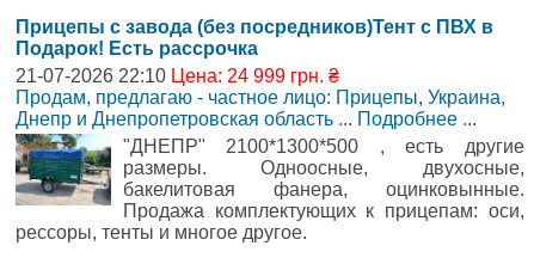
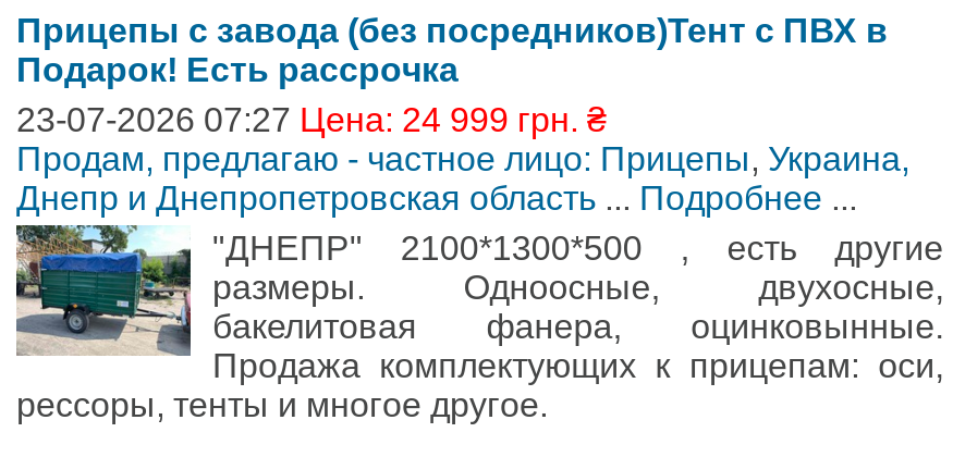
- 21-07-2026 22:10 Цена: 24 999 грн. ₴
+ 23-07-2026 07:27 Цена: 24 999 грн. ₴
